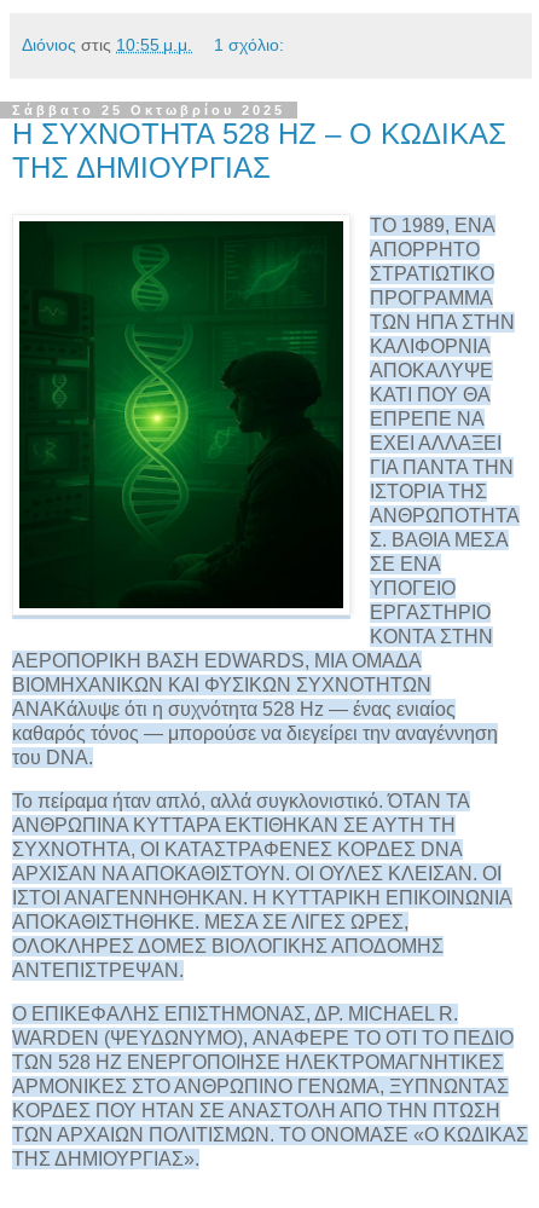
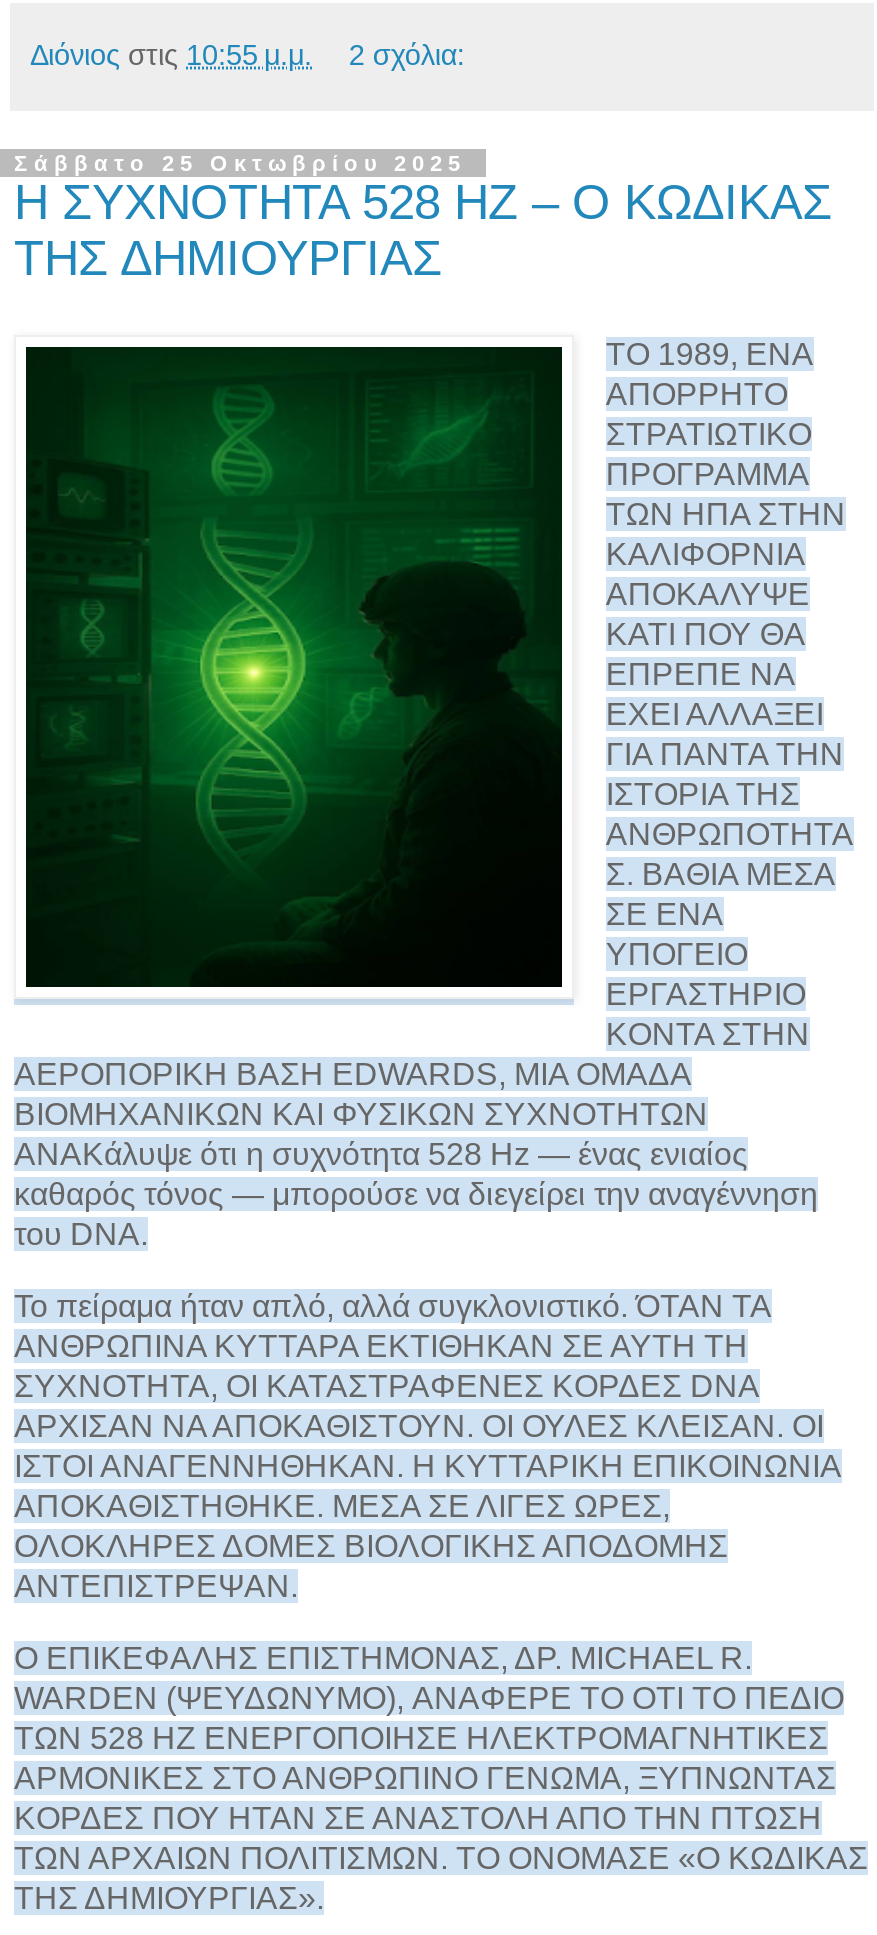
- Διόνιος στις 10:55 μ.μ. 1 σχόλιο:
+ Διόνιος στις 10:55 μ.μ. 2 σχόλια:
